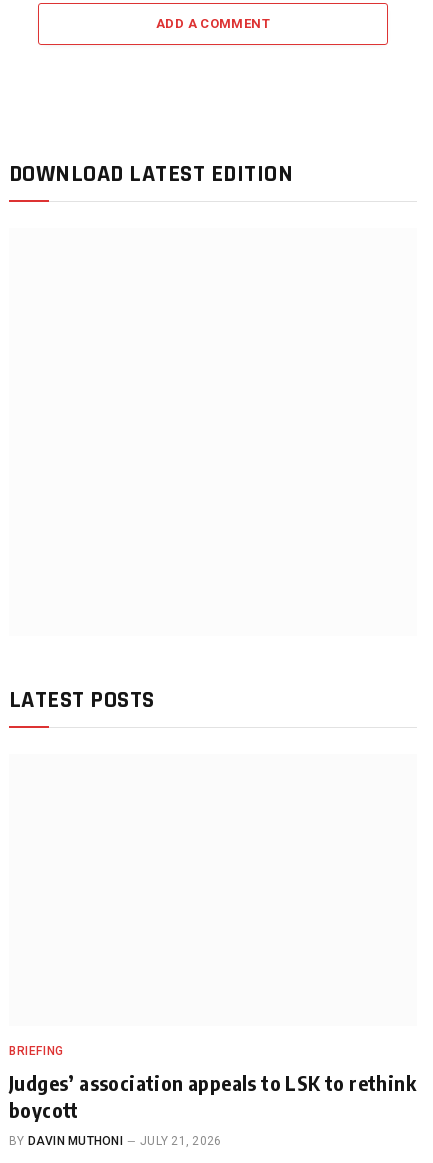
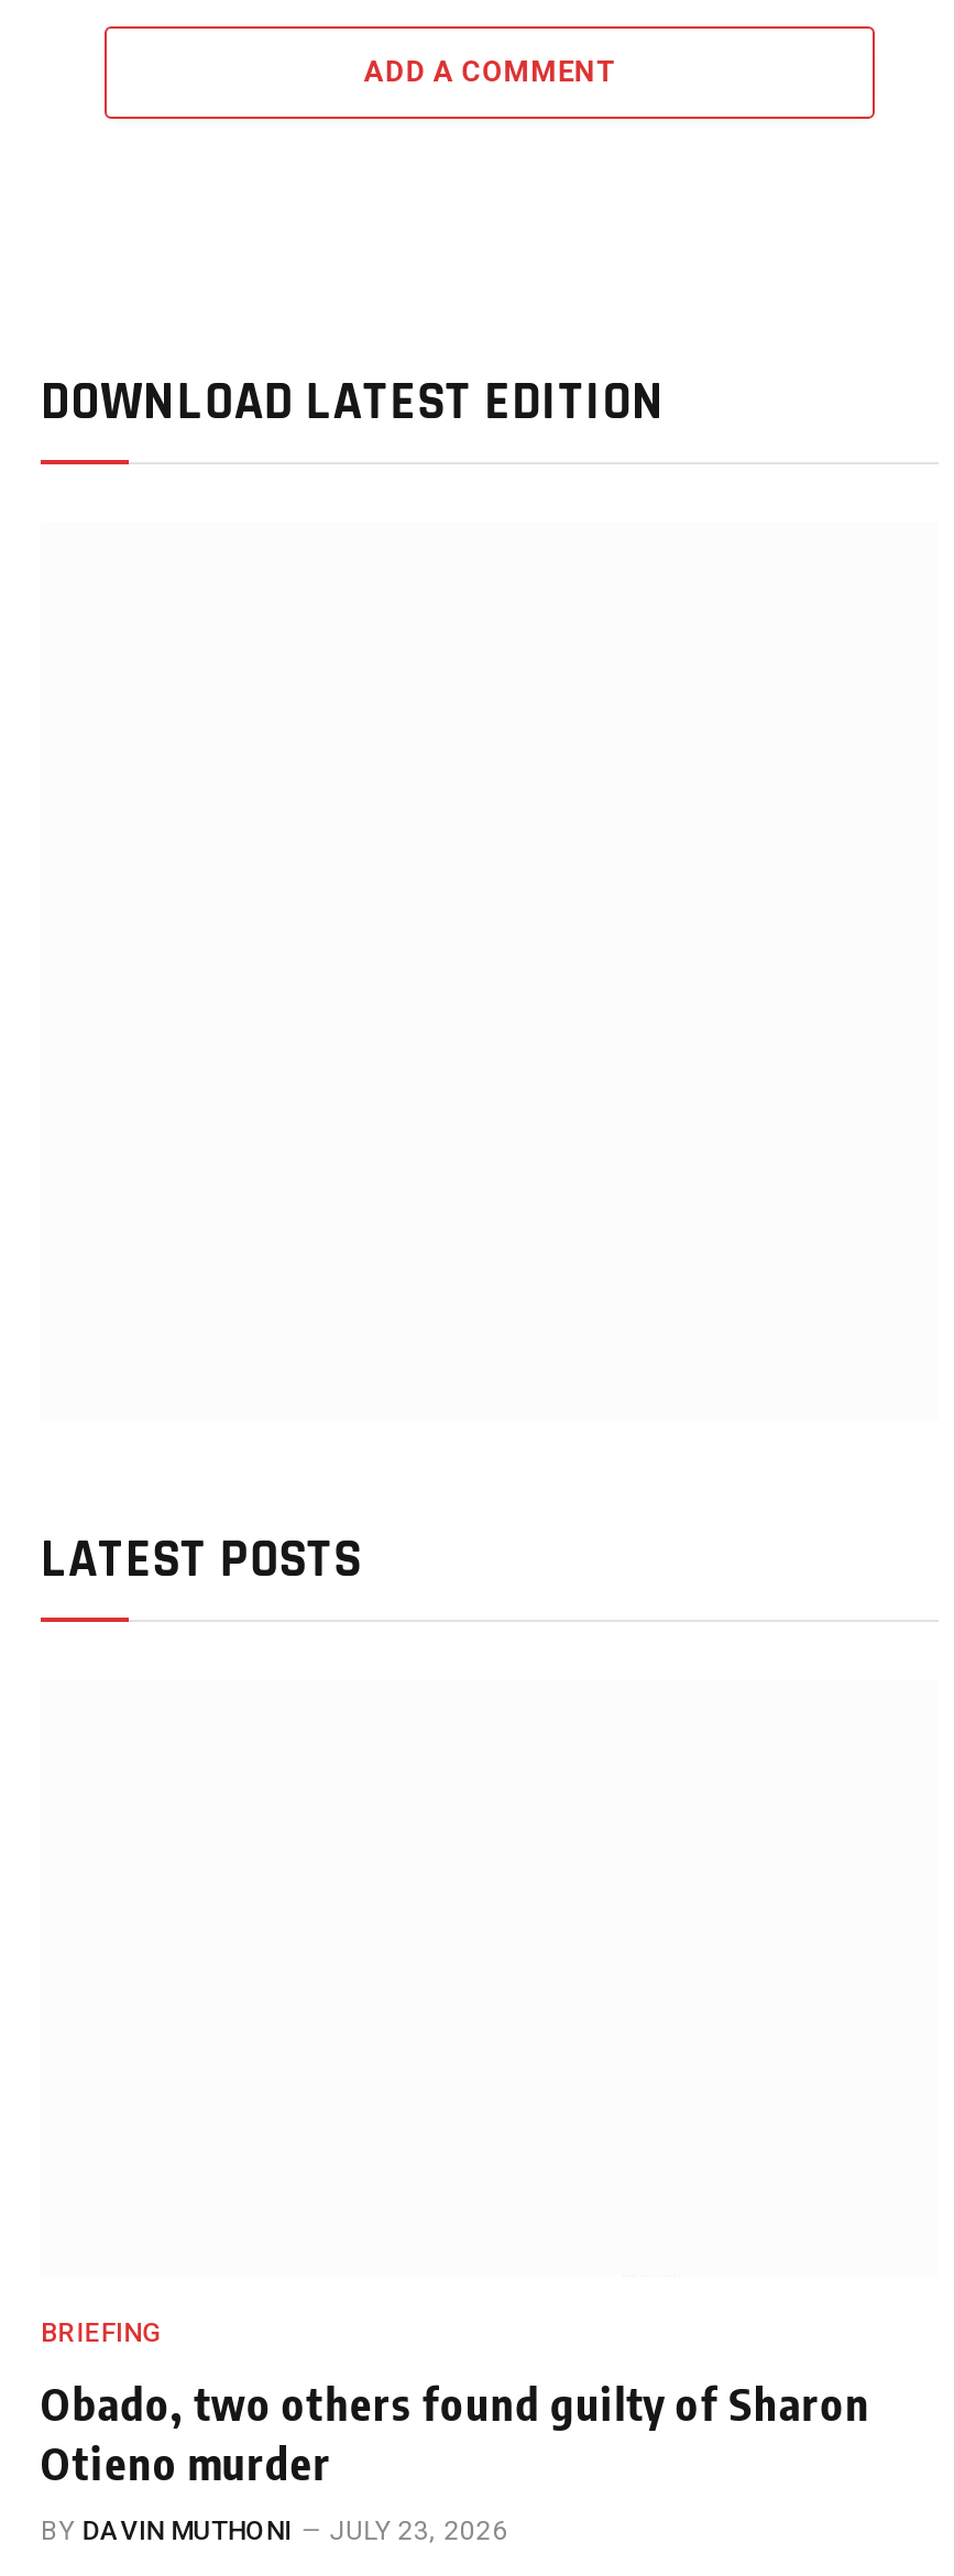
- Judges’ association appeals to LSK to rethink
- boycott
+ Obado, two others found guilty of Sharon
+ Otieno murder

- BY DAVIN MUTHONI JULY 21, 2026
+ BY DAVIN MUTHONI JULY 23, 2026
